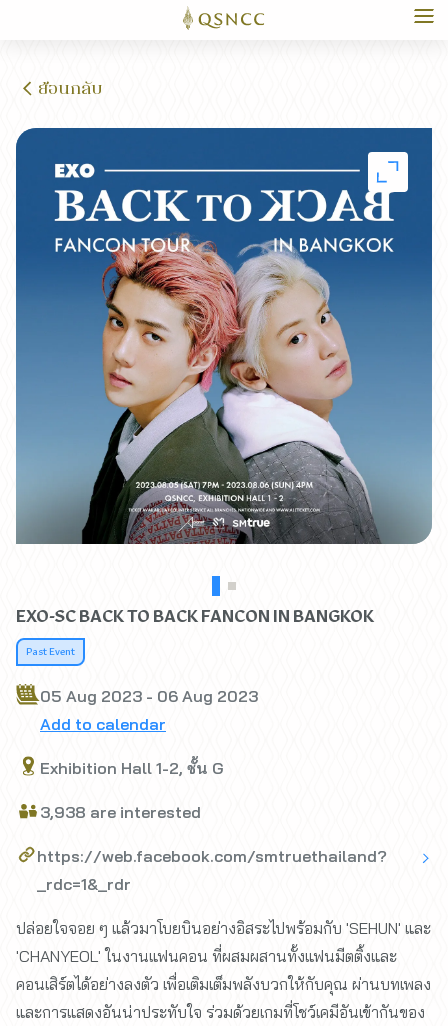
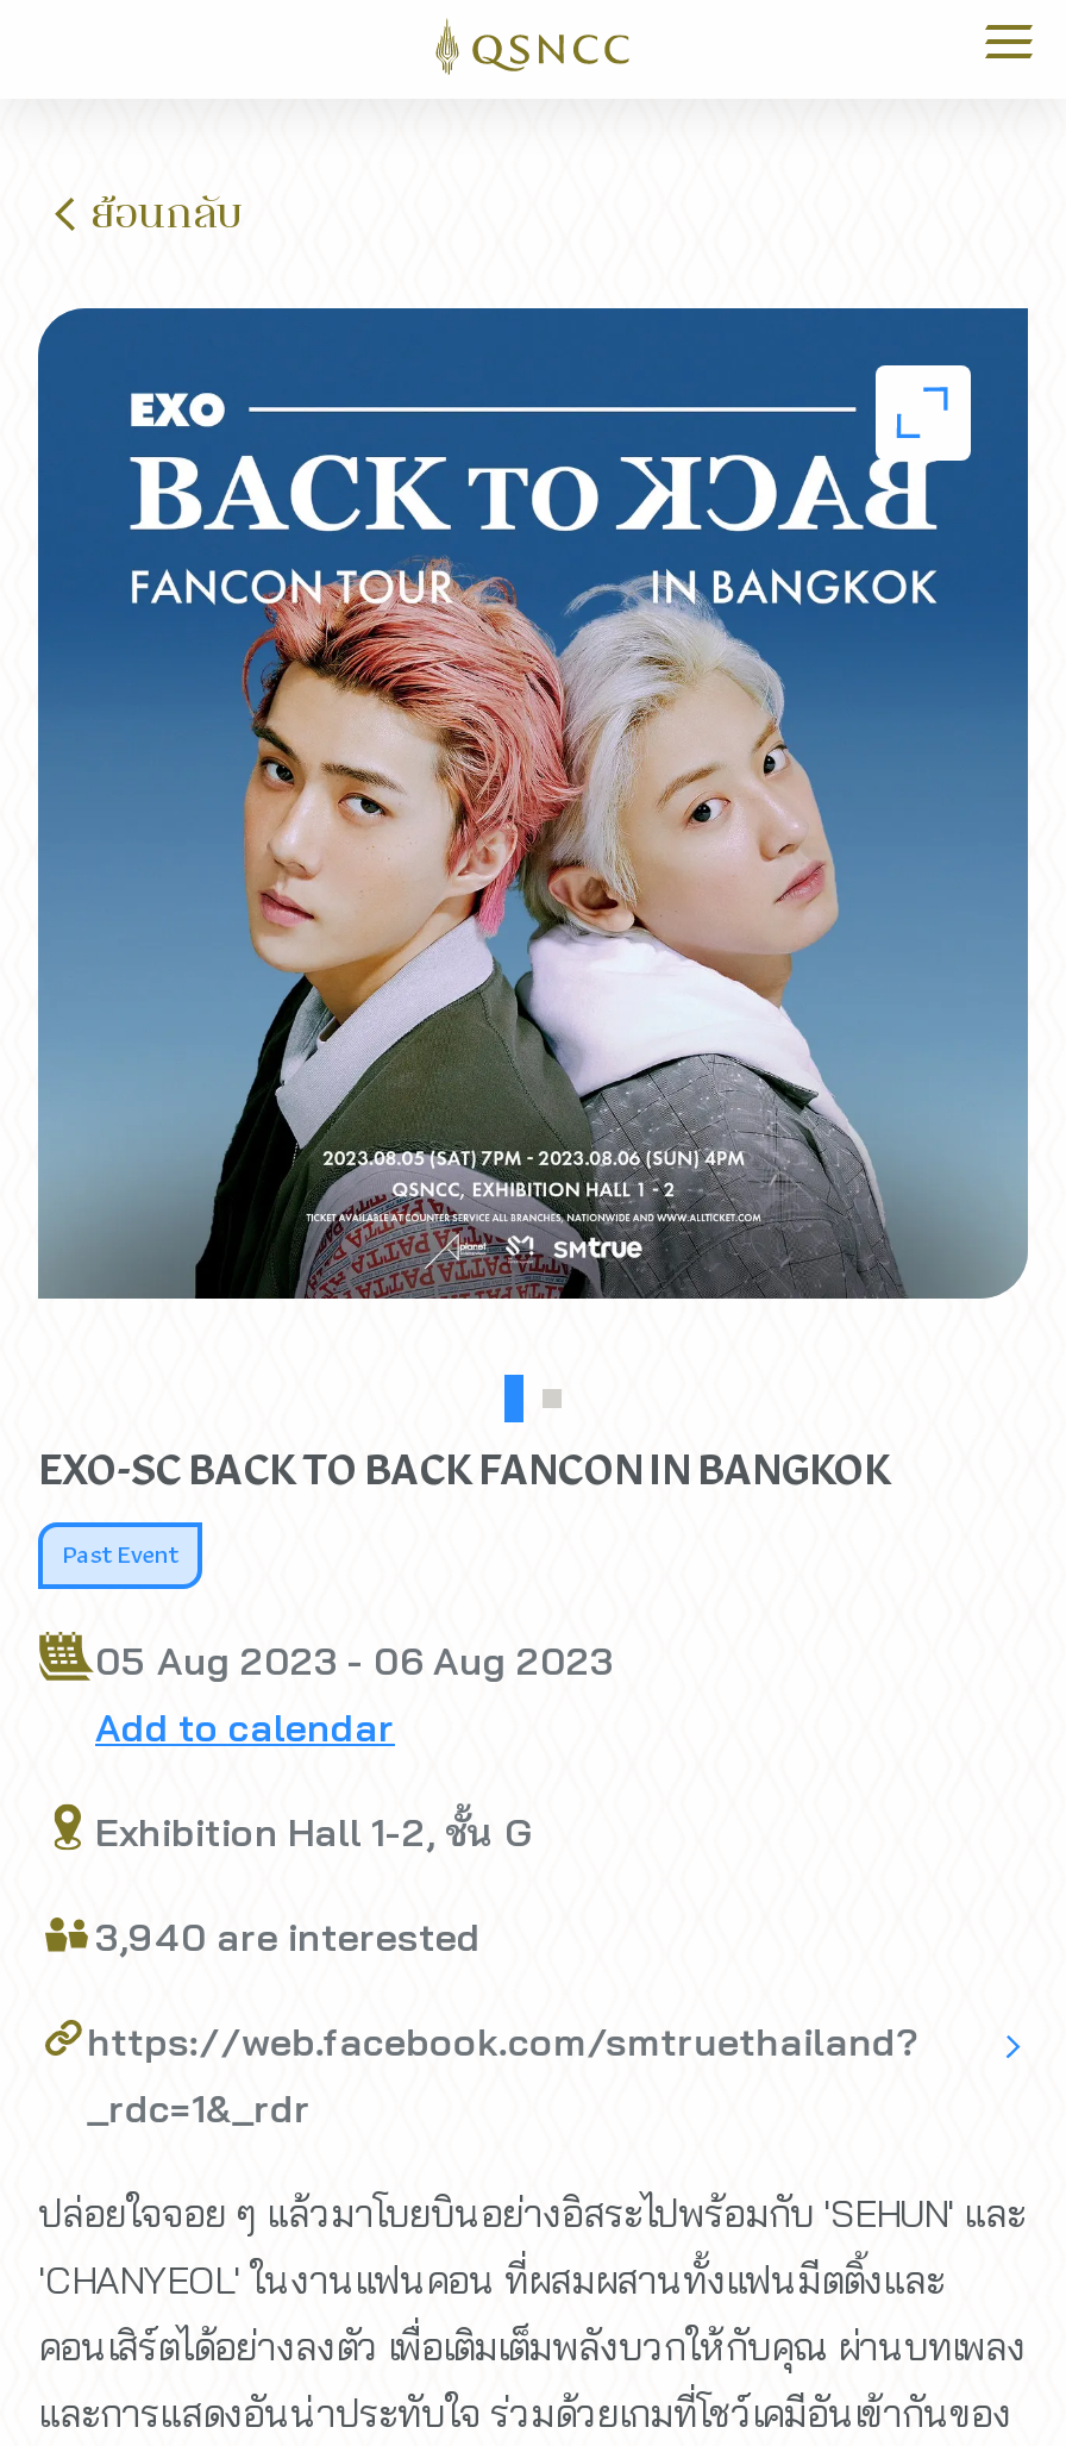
- 3,938 are interested
+ 3,940 are interested
